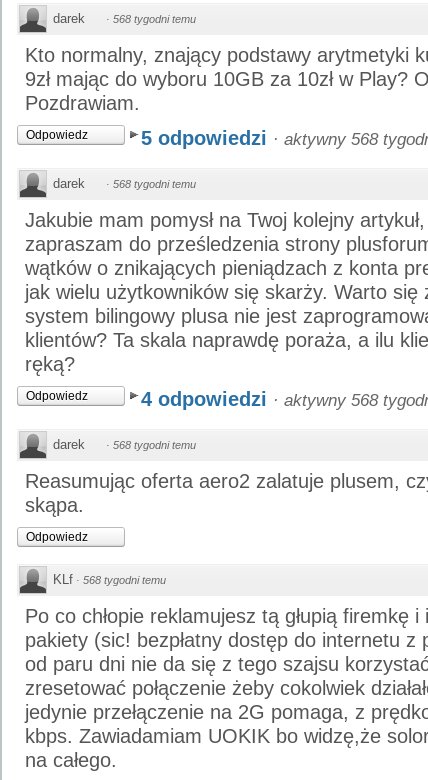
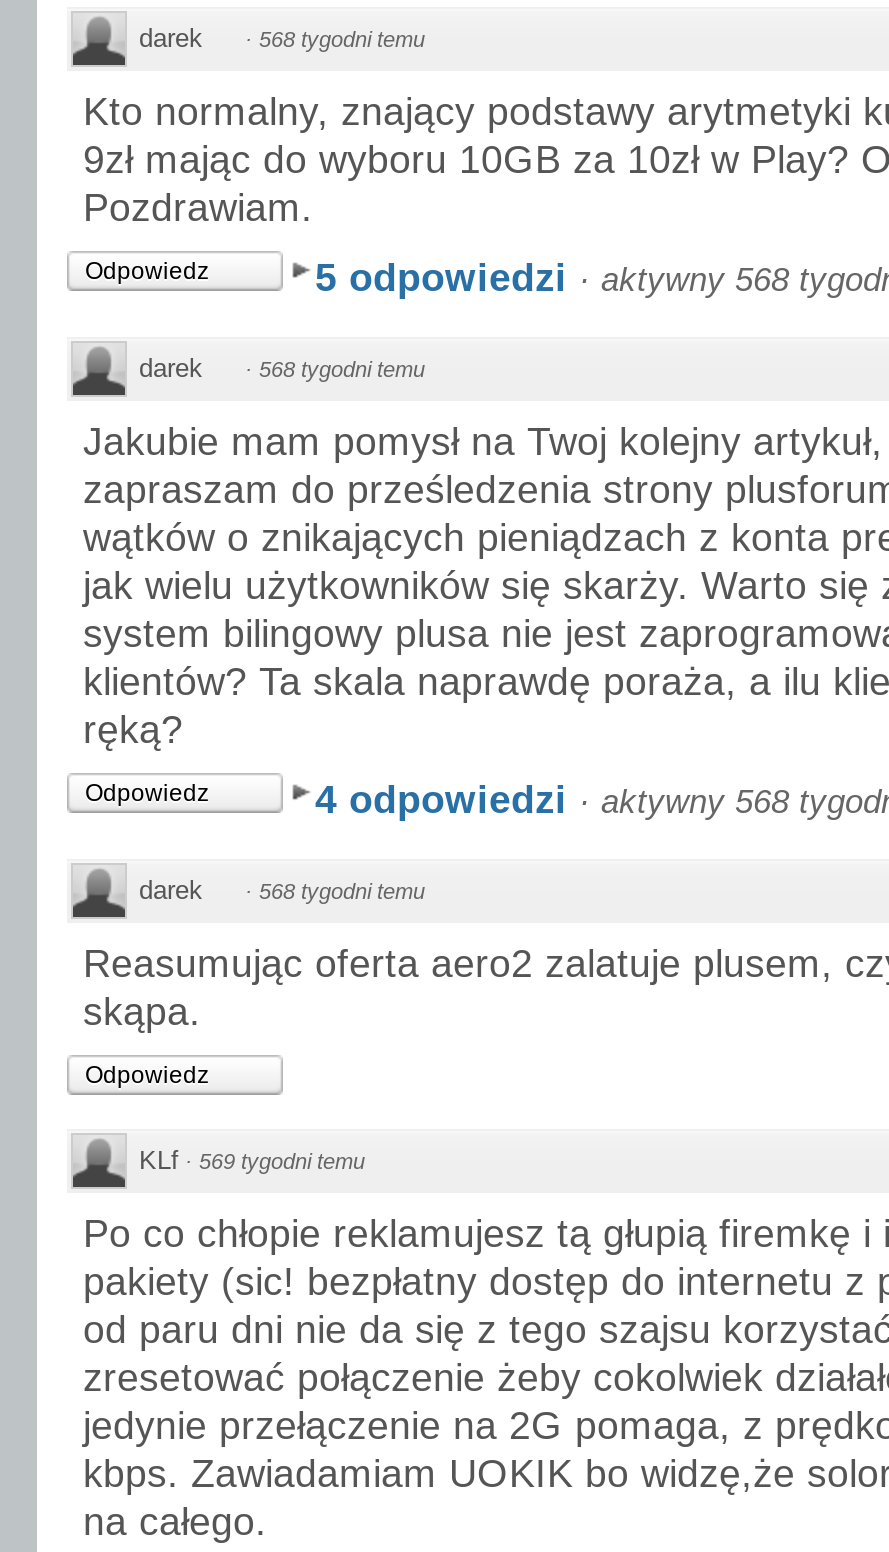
- KLf · 568 tygodni temu
+ KLf · 569 tygodni temu
